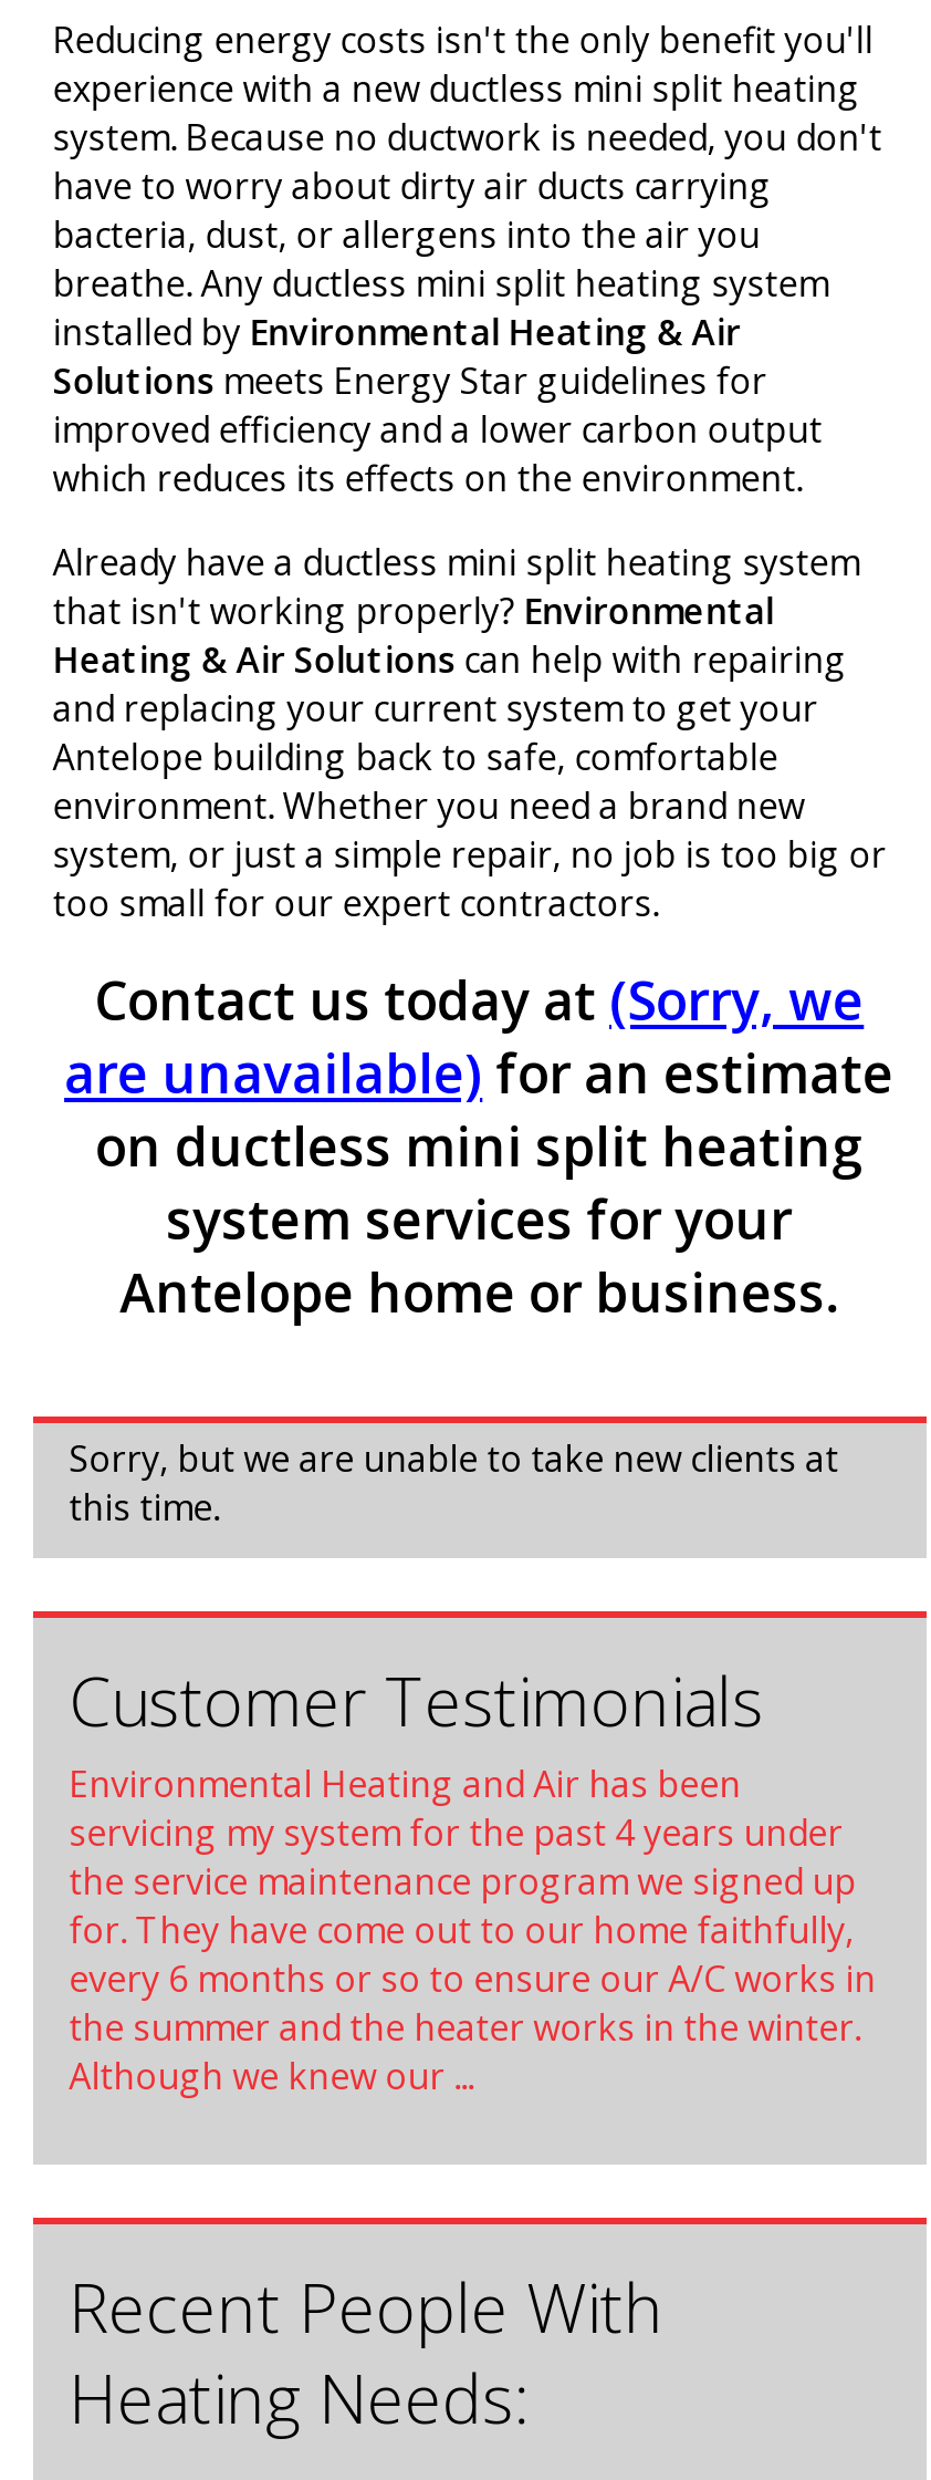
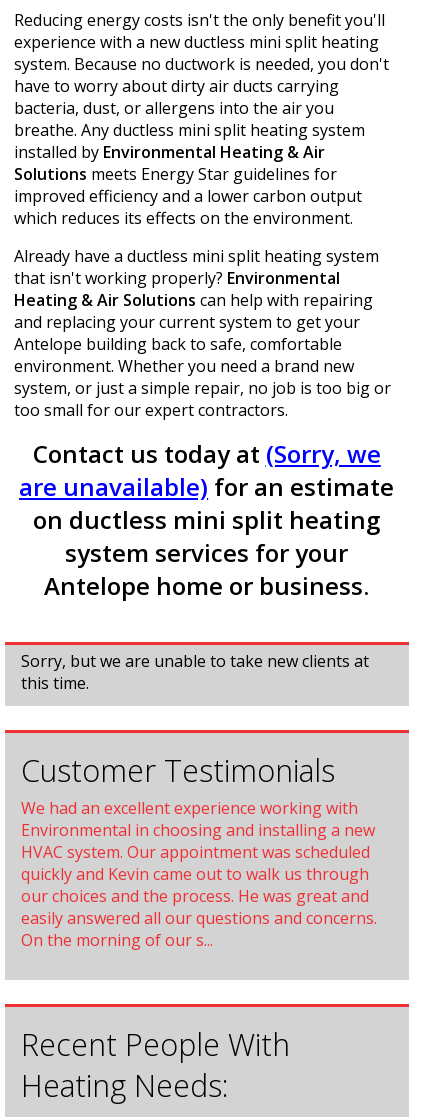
- Environmental Heating and Air has been
- servicing my system for the past 4 years under
- the service maintenance program we signed up
- for. They have come out to our home faithfully,
- every 6 months or so to ensure our A/C works in
- the summer and the heater works in the winter.
- Although we knew our ...
+ We had an excellent experience working with
+ Environmental in choosing and installing a new
+ HVAC system. Our appointment was scheduled
+ quickly and Kevin came out to walk us through
+ our choices and the process. He was great and
+ easily answered all our questions and concerns.
+ On the morning of our s...
